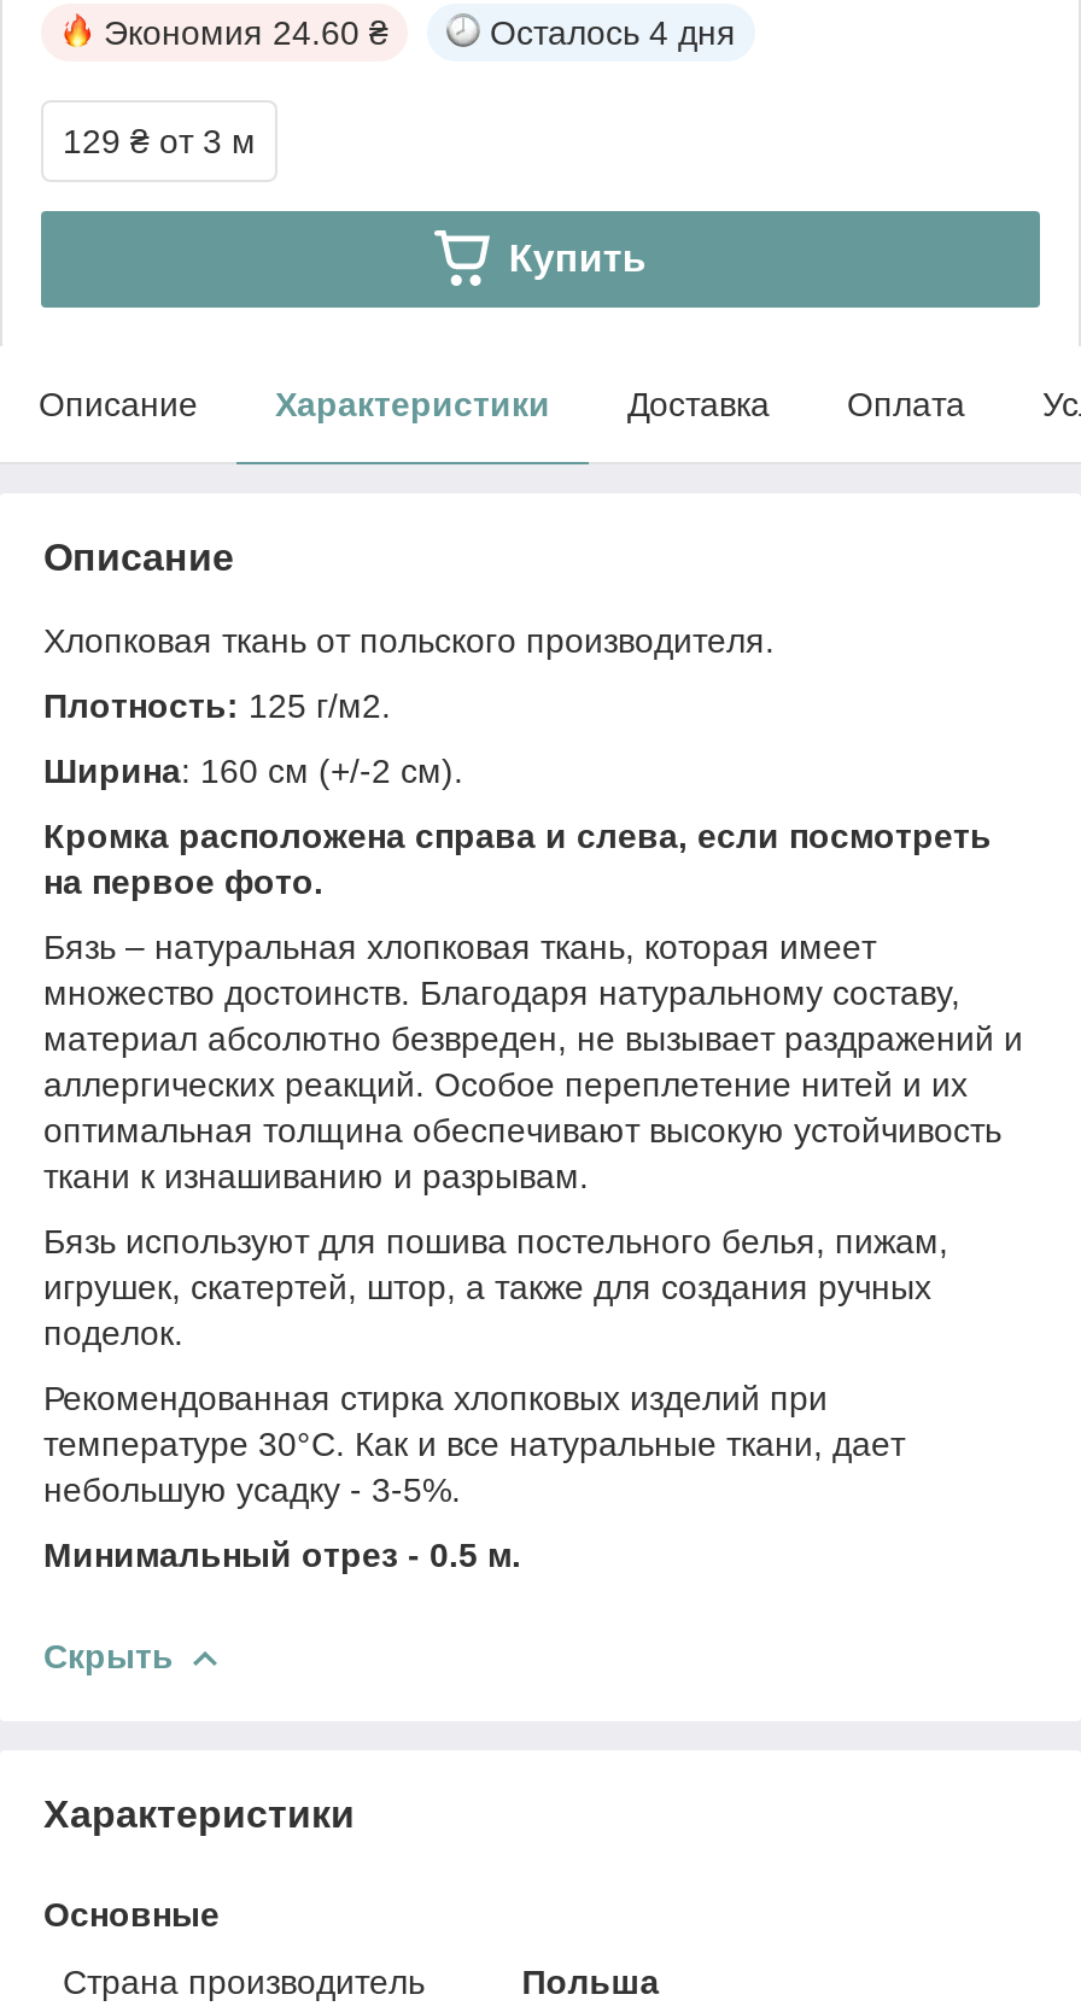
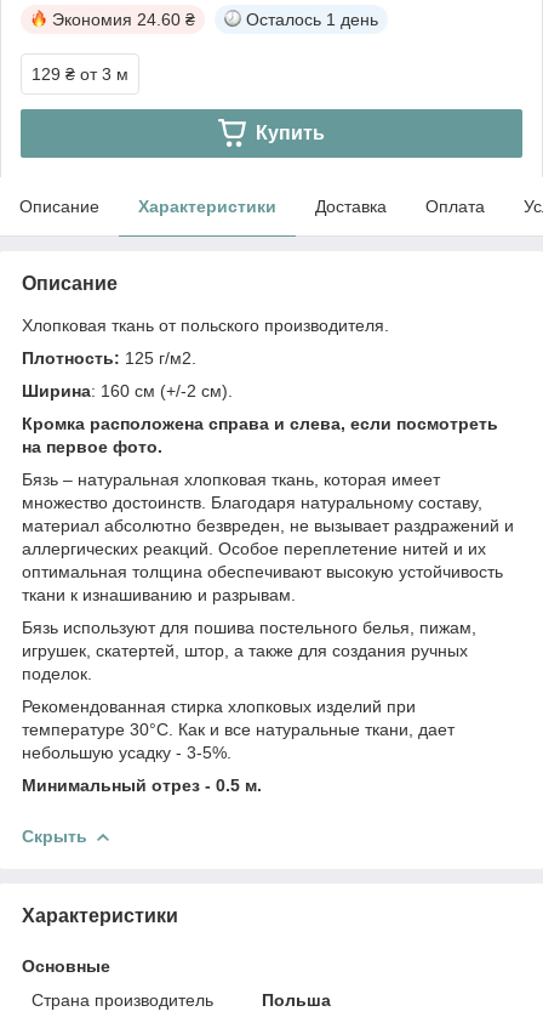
- Осталось 4 дня
+ Осталось 1 день
